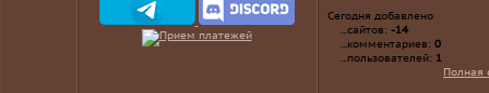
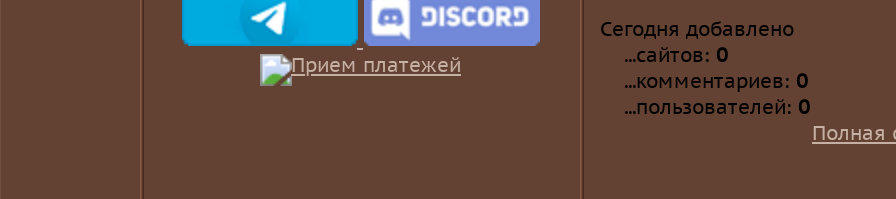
- ...сайтов: -14
+ ...сайтов: 0

- ...пользователей: 1
+ ...пользователей: 0
